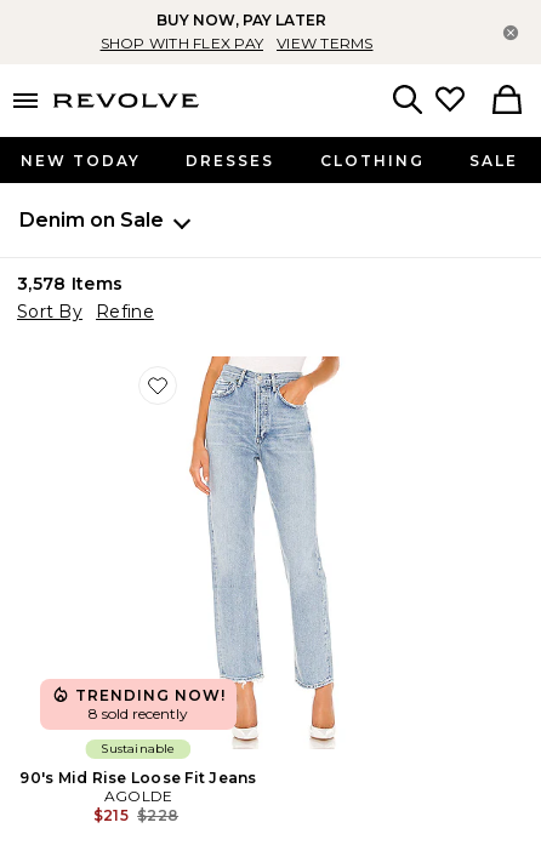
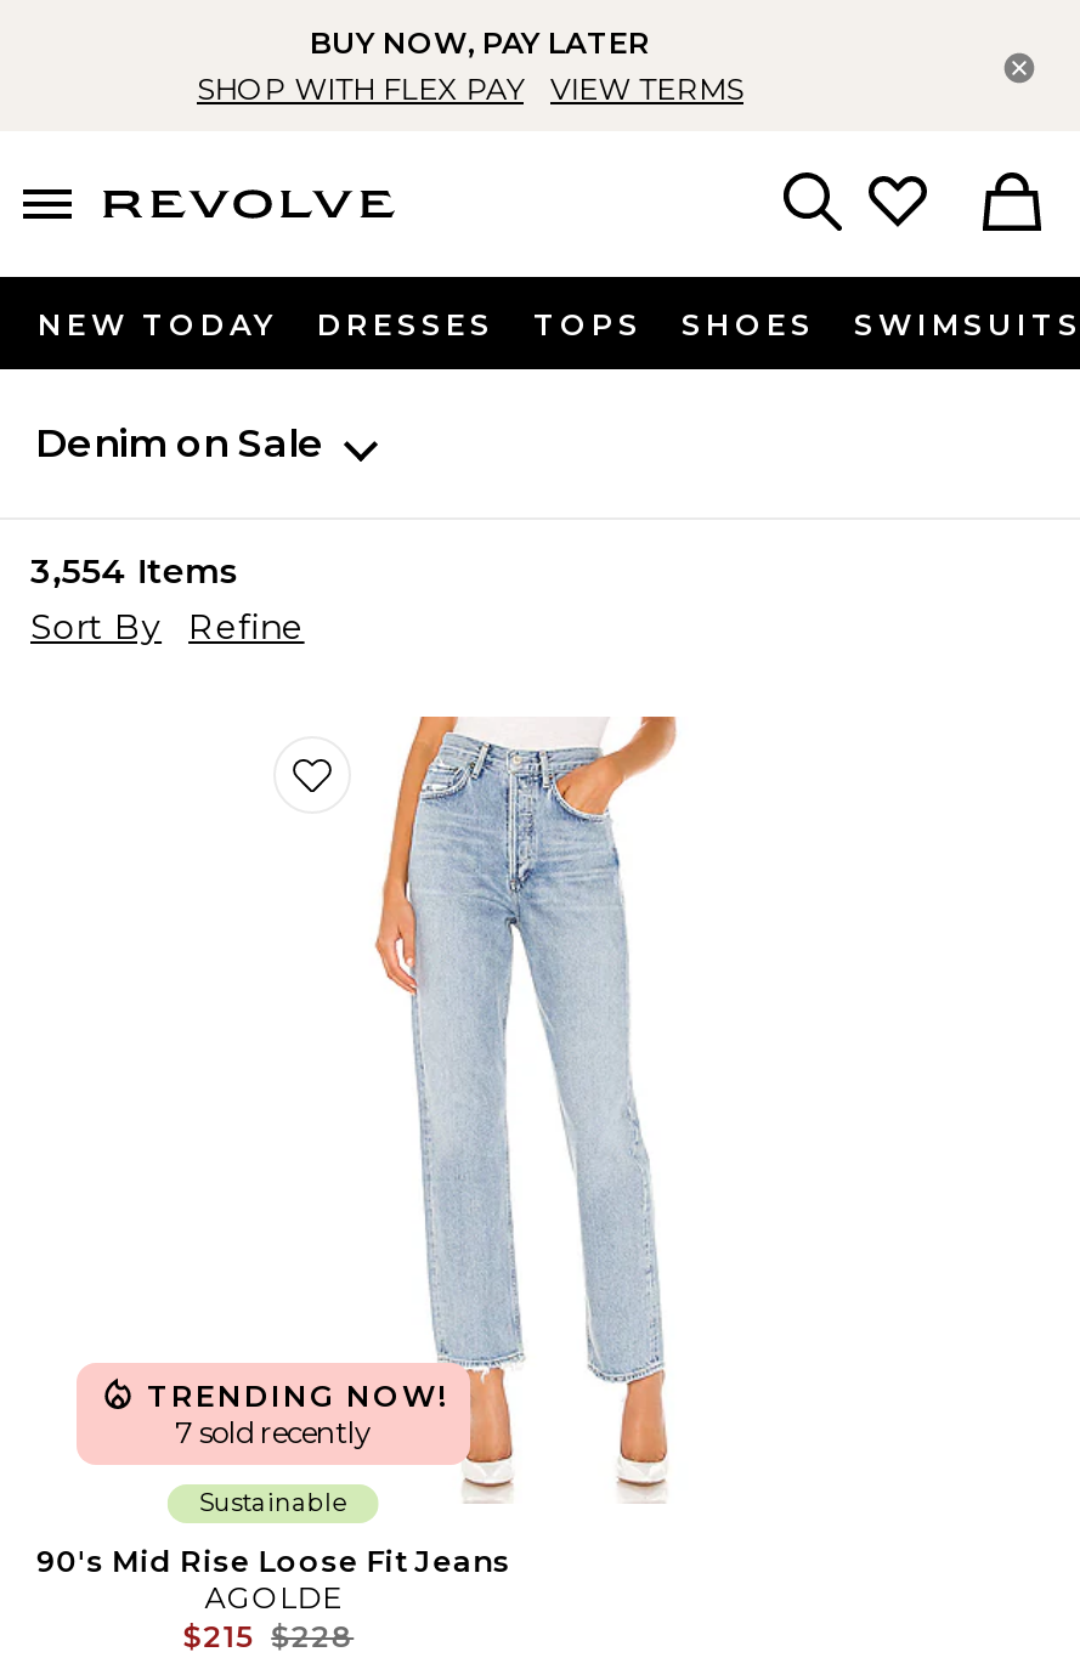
- CLOTHING
- SALE
+ TOPS
+ SHOES
+ SWIMSUITS

- 3,578 Items
+ 3,554 Items

- 8 sold recently
+ 7 sold recently
